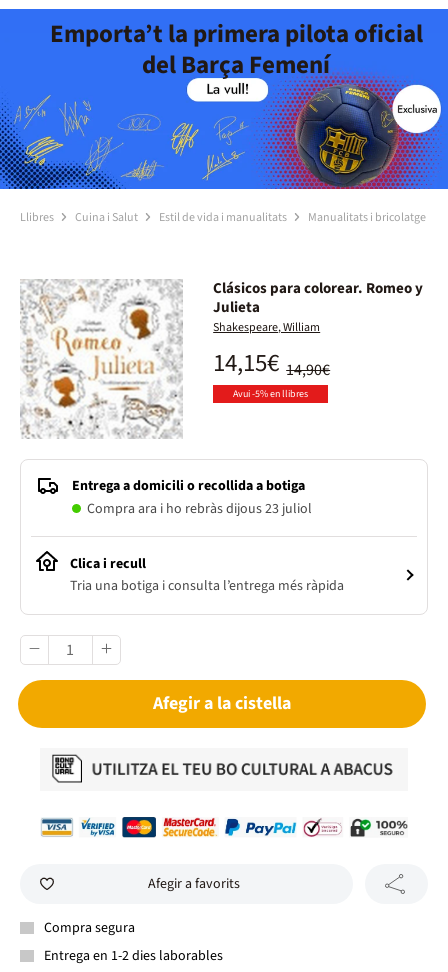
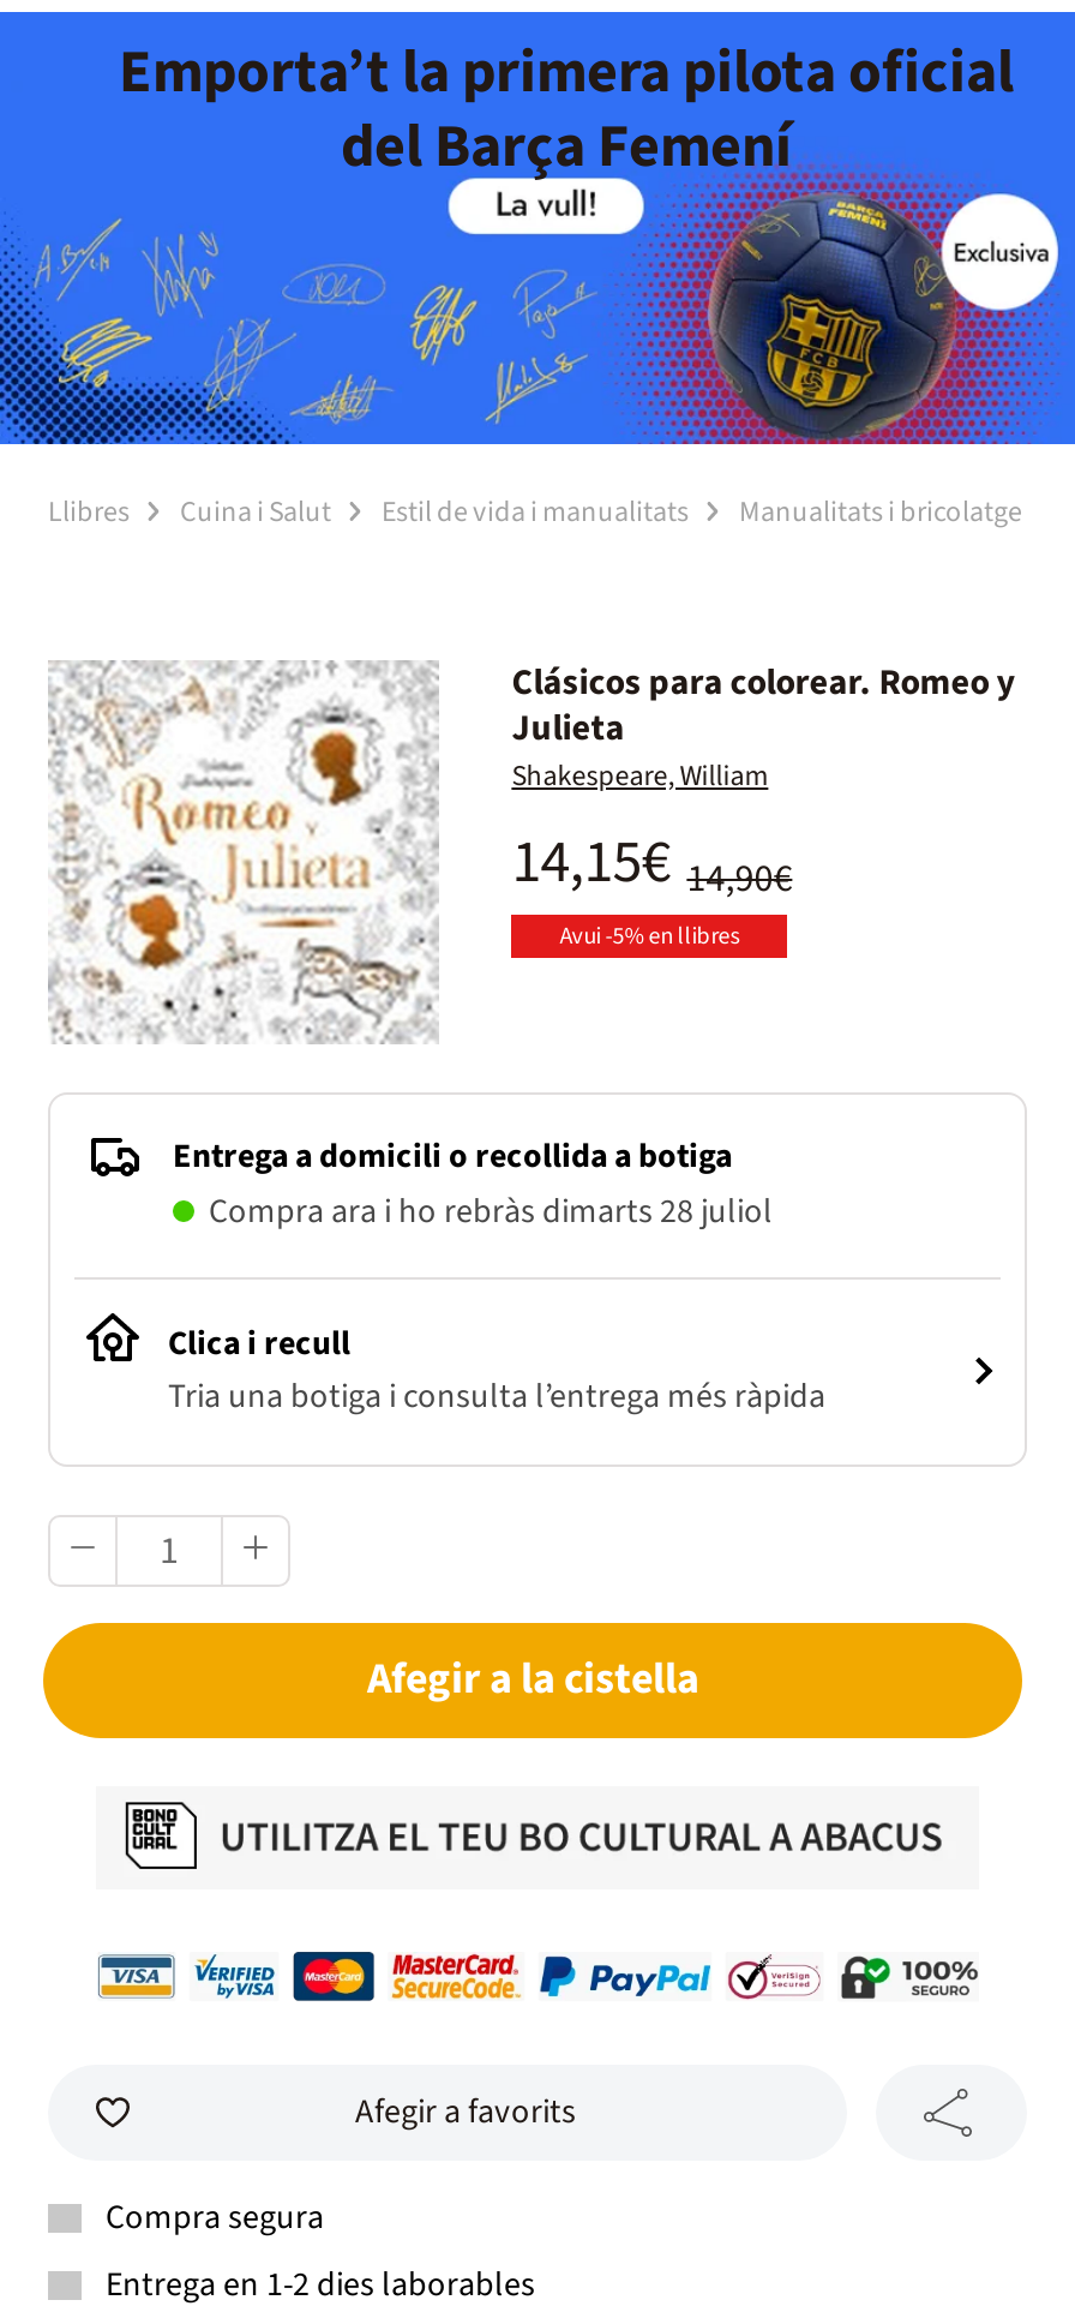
- Compra ara i ho rebràs dijous 23 juliol
+ Compra ara i ho rebràs dimarts 28 juliol
